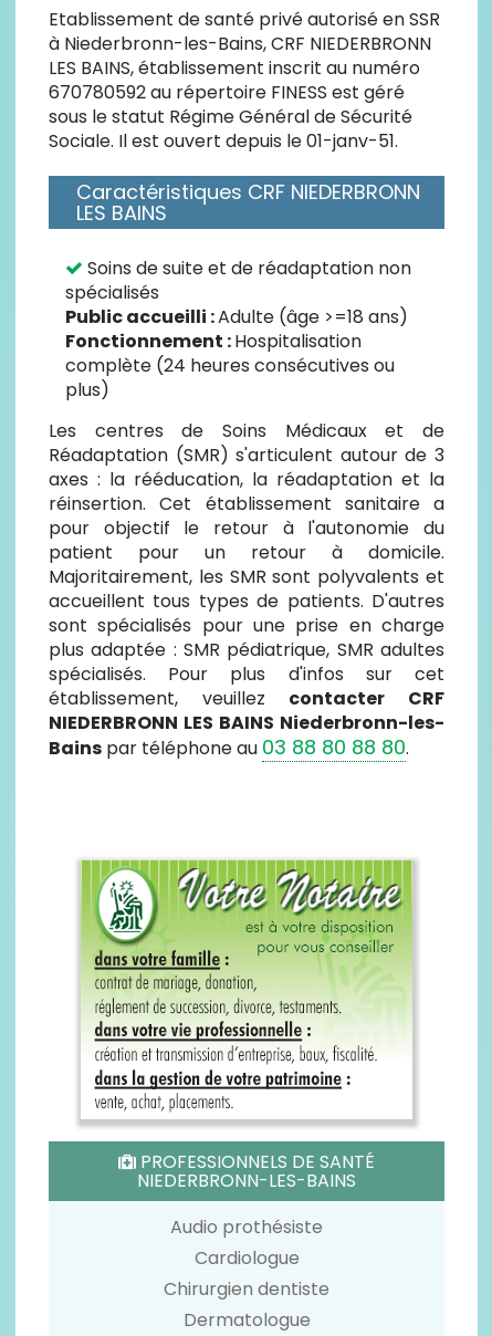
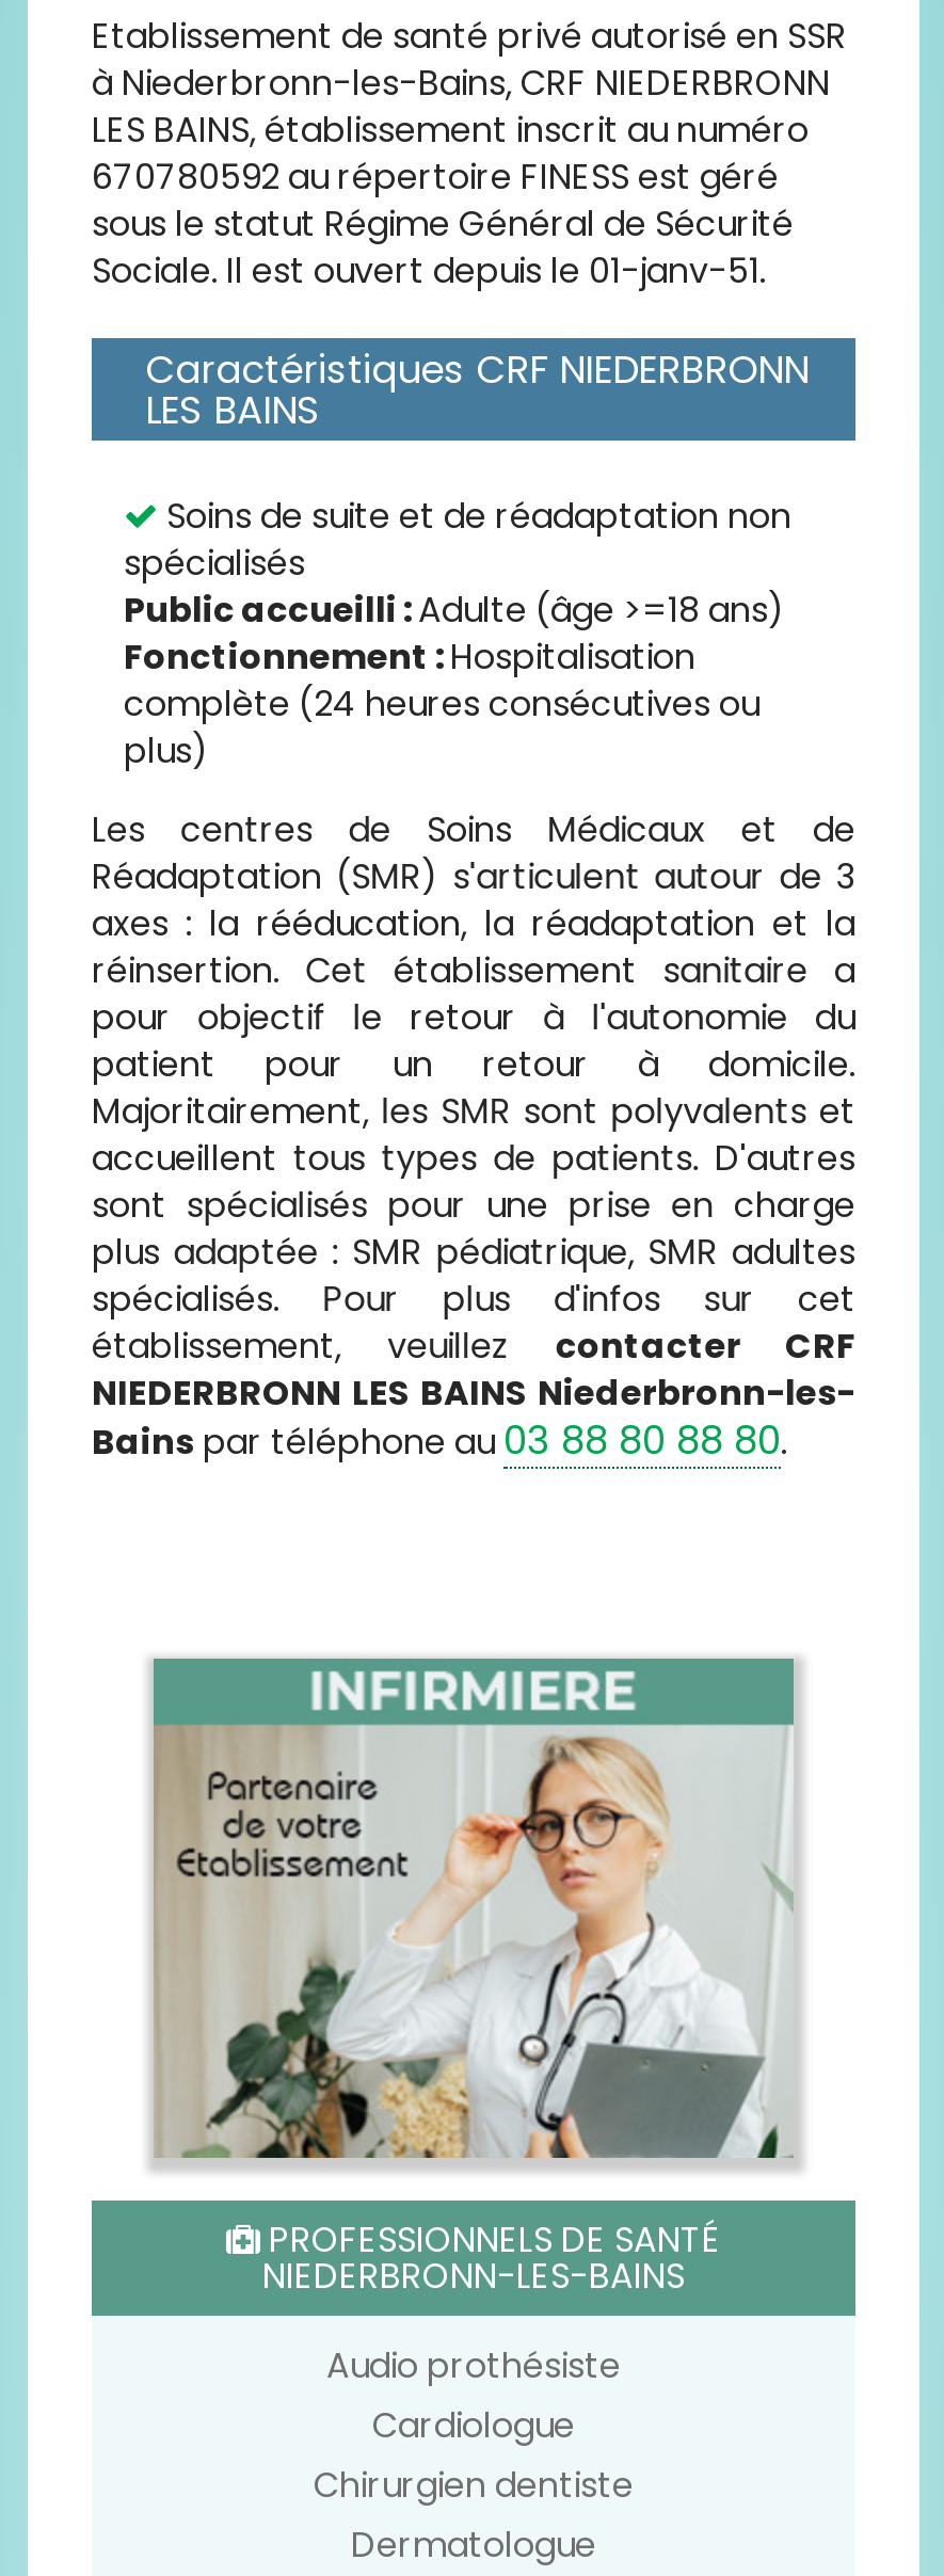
- [image]
+ [image]
